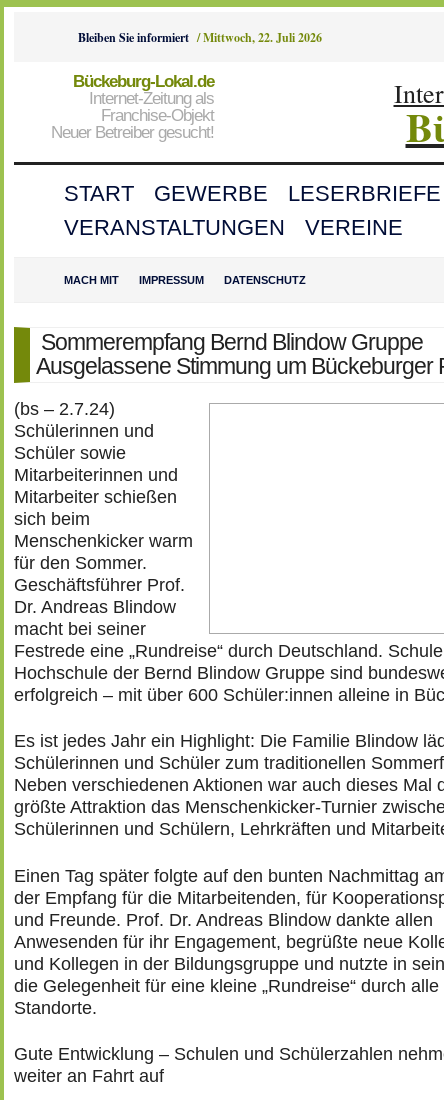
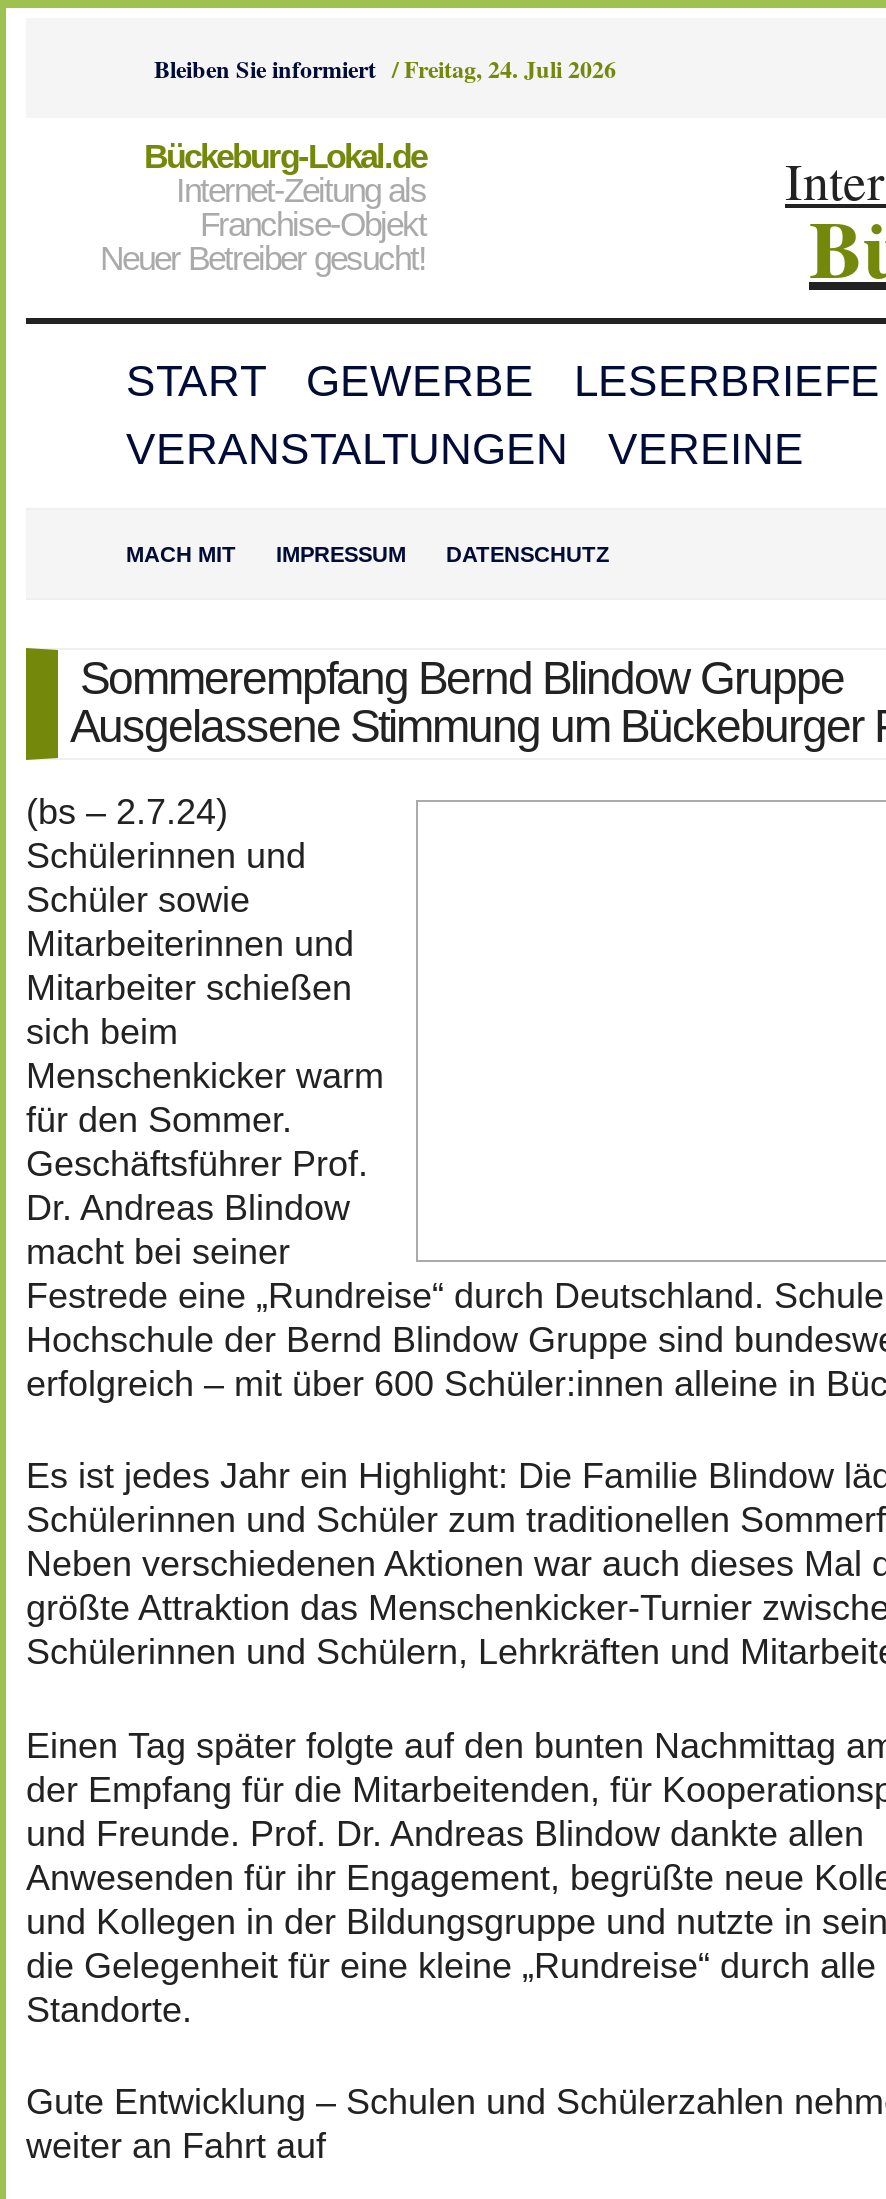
- Bleiben Sie informiert / Mittwoch, 22. Juli 2026
+ Bleiben Sie informiert / Freitag, 24. Juli 2026
